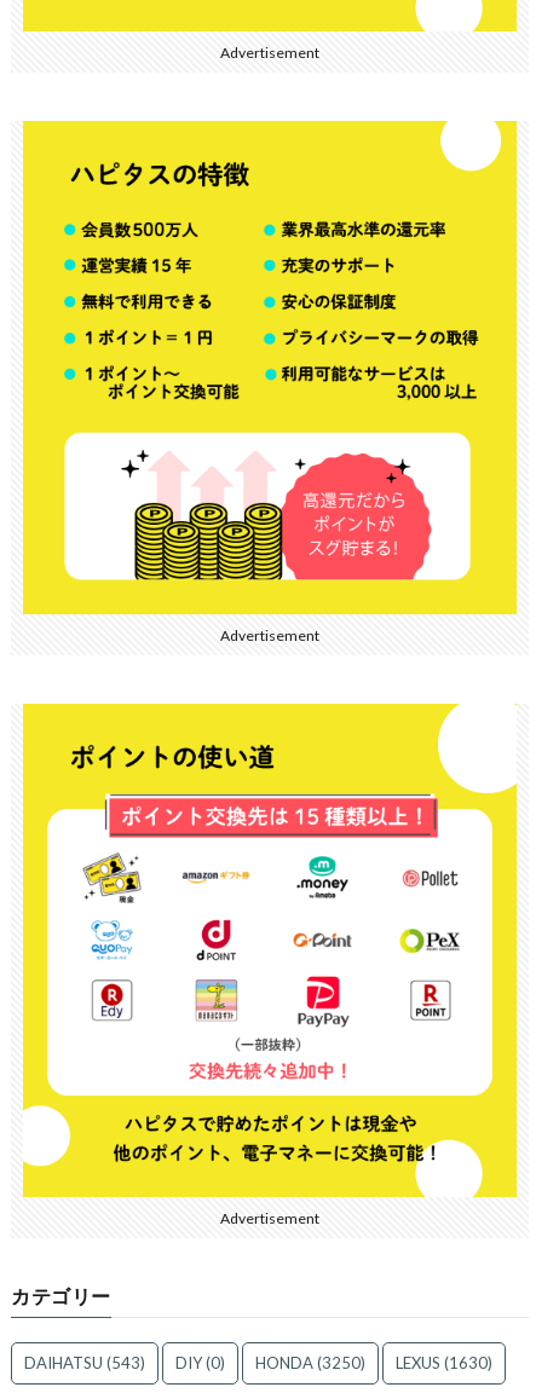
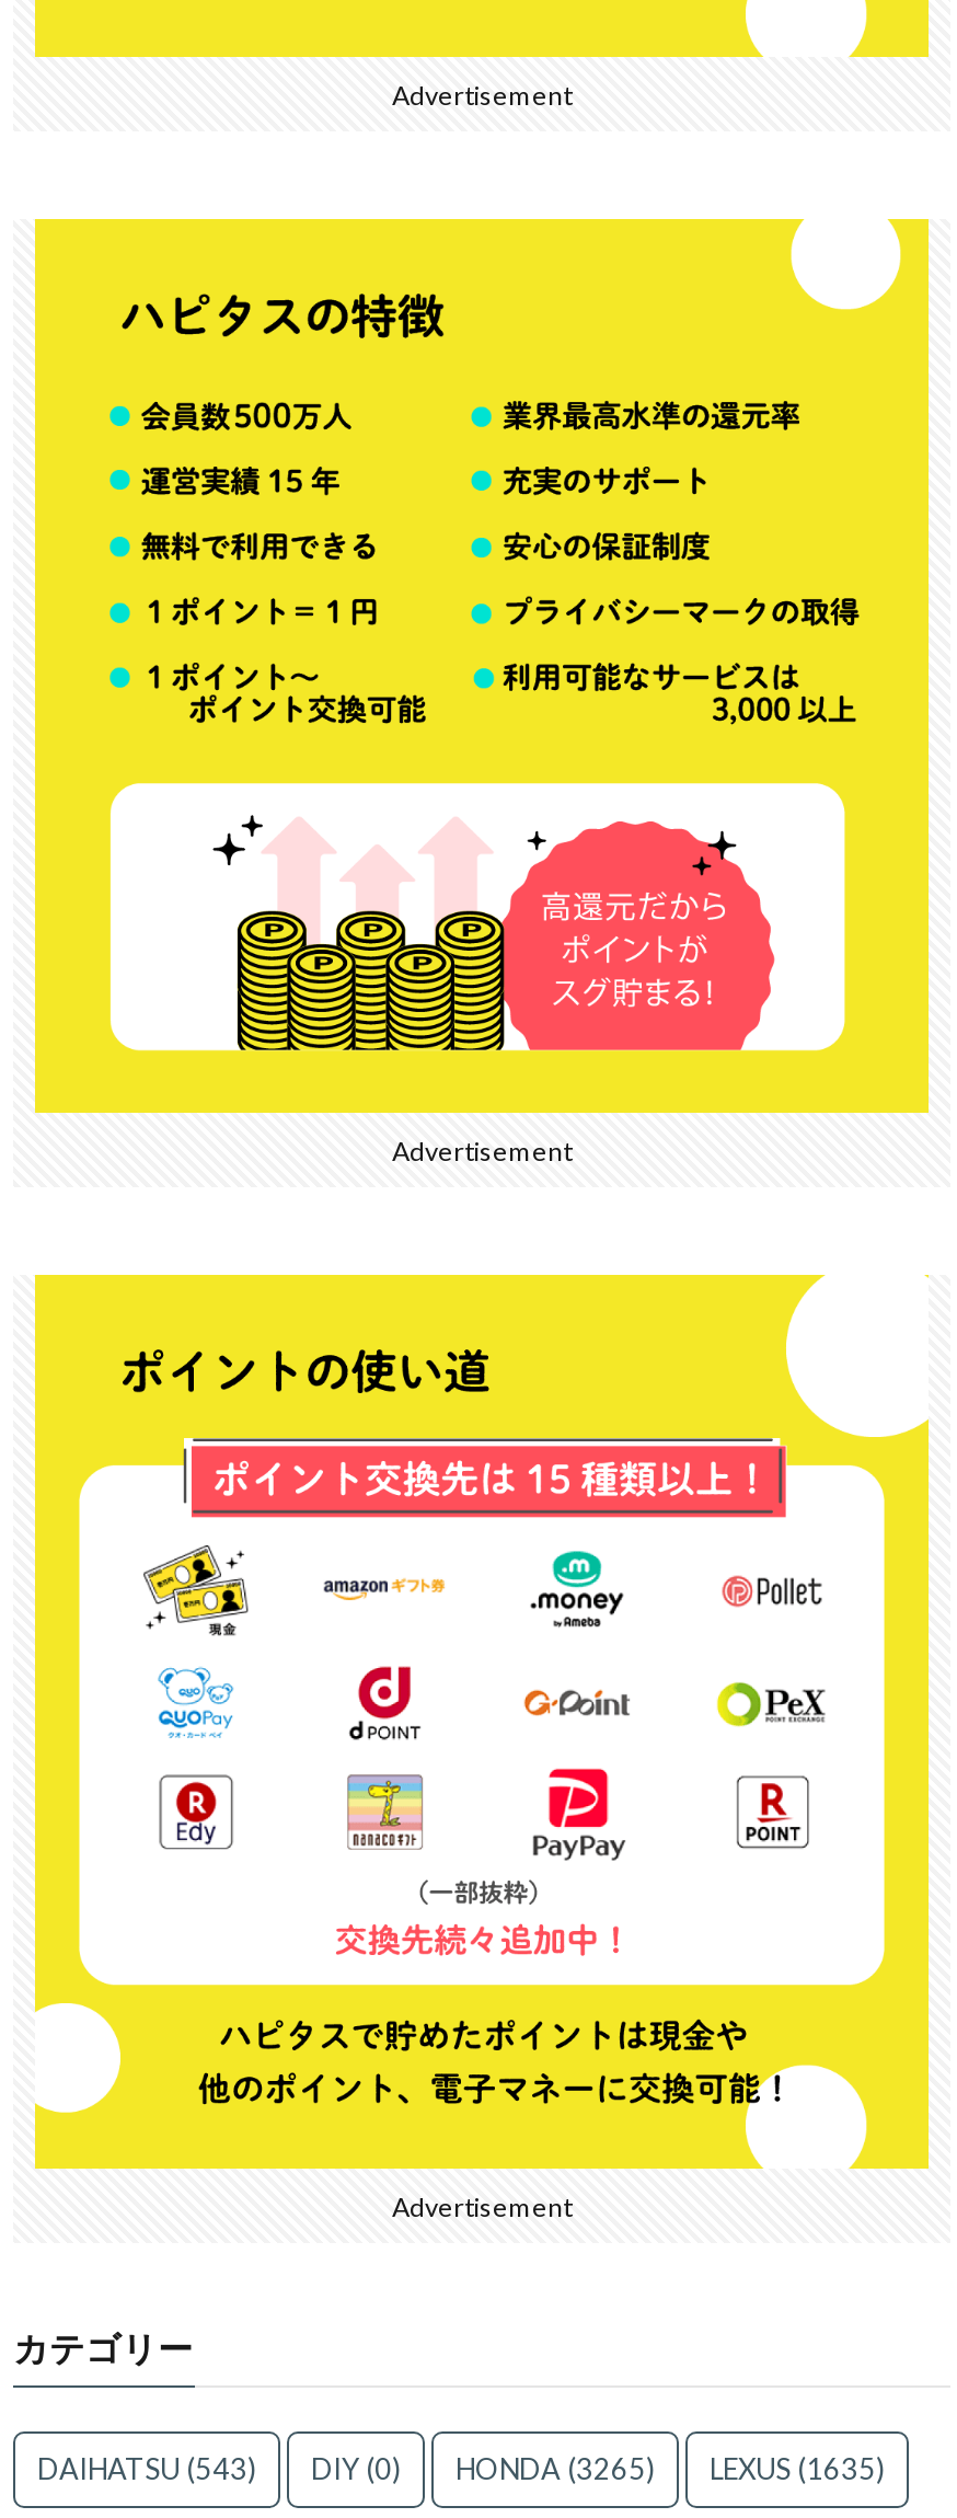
- HONDA (3250)
+ HONDA (3265)

- LEXUS (1630)
+ LEXUS (1635)
